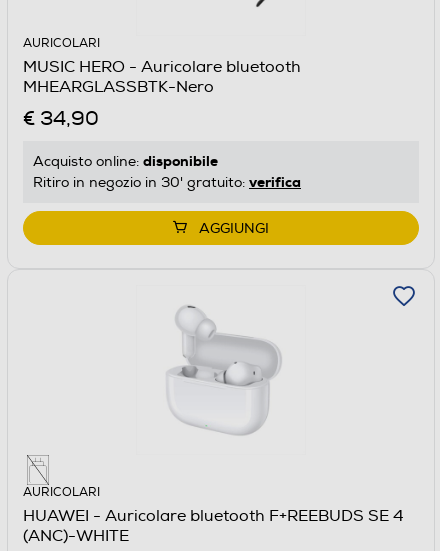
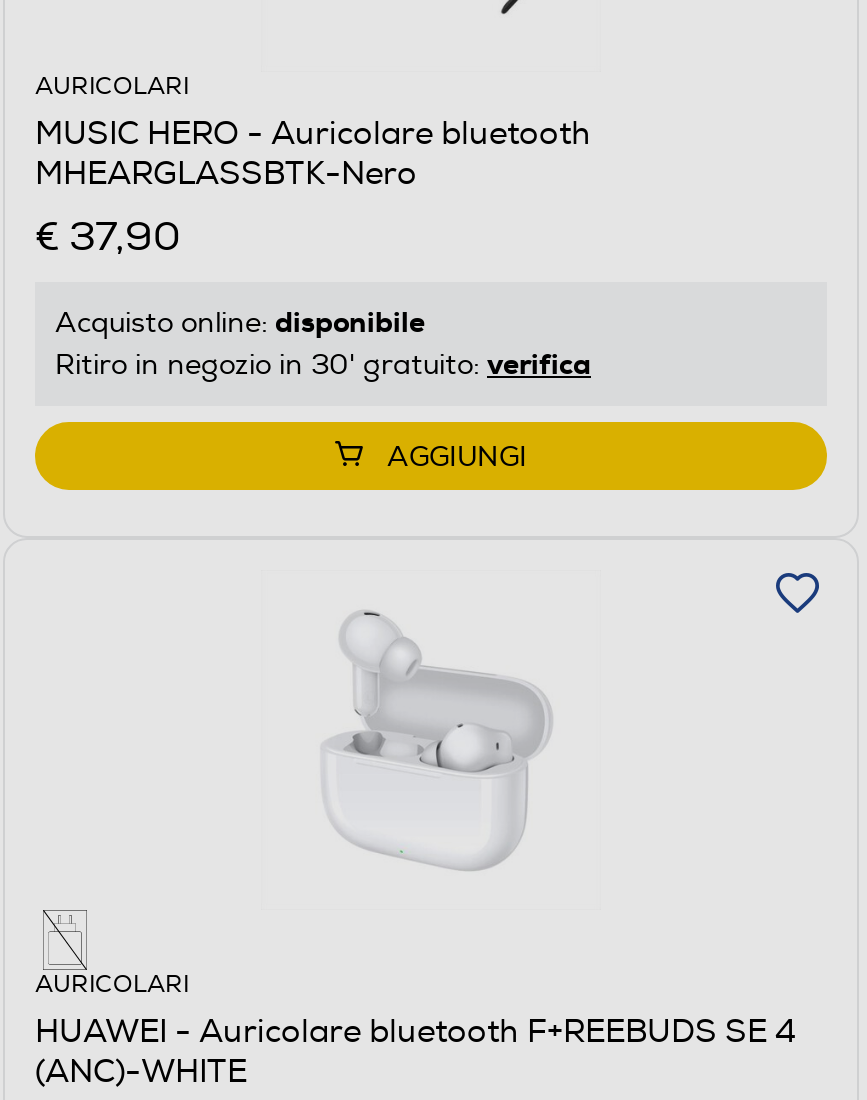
- € 34,90
+ € 37,90
